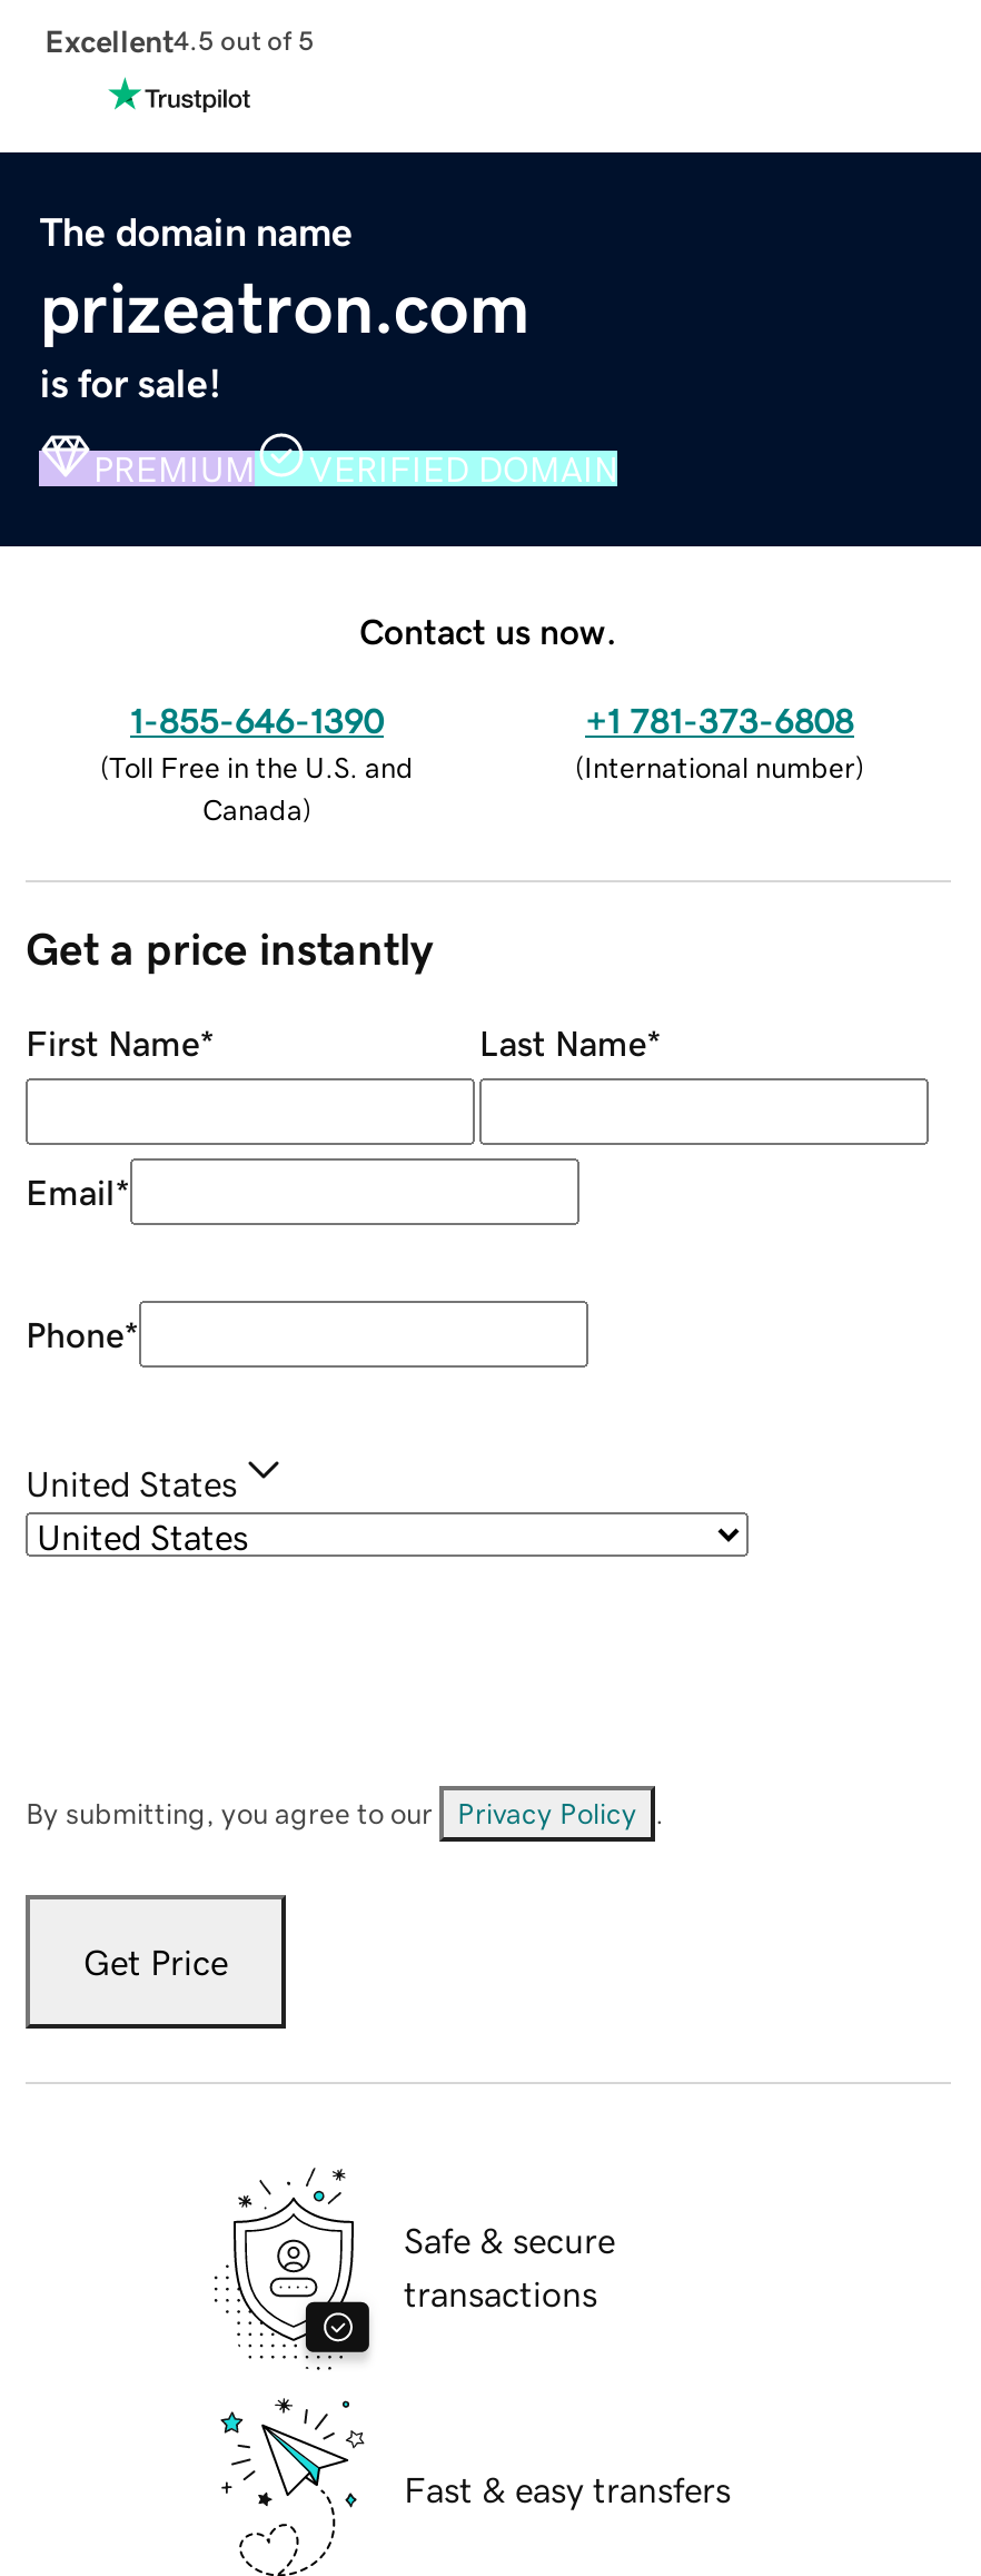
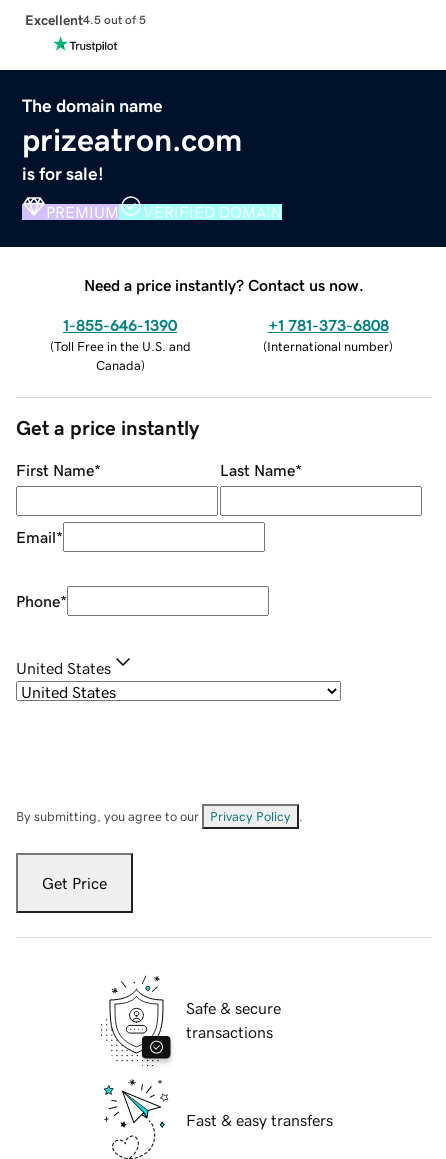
- Contact us now.
+ Need a price instantly? Contact us now.
